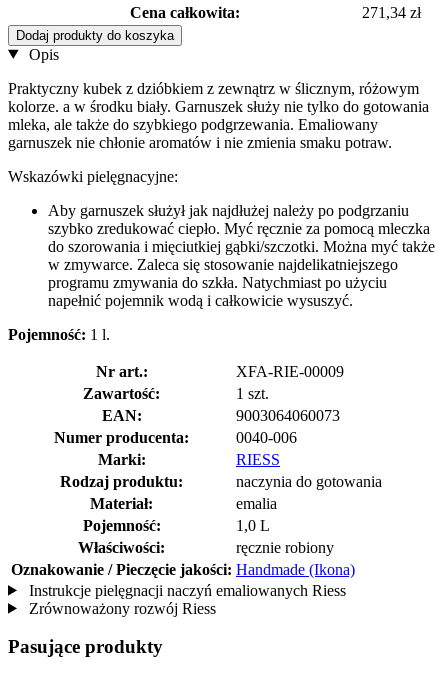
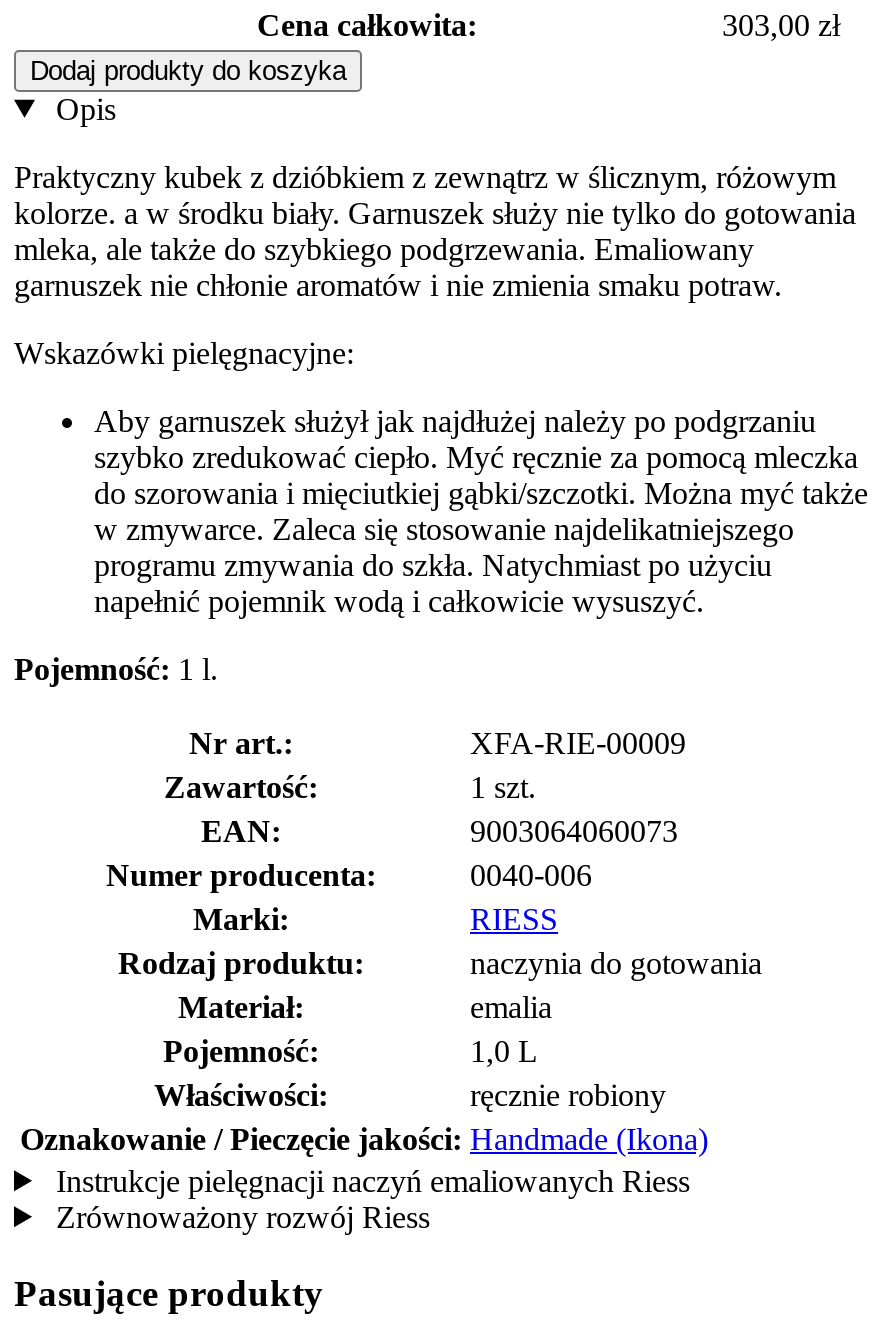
- 271,34 zł
+ 303,00 zł
